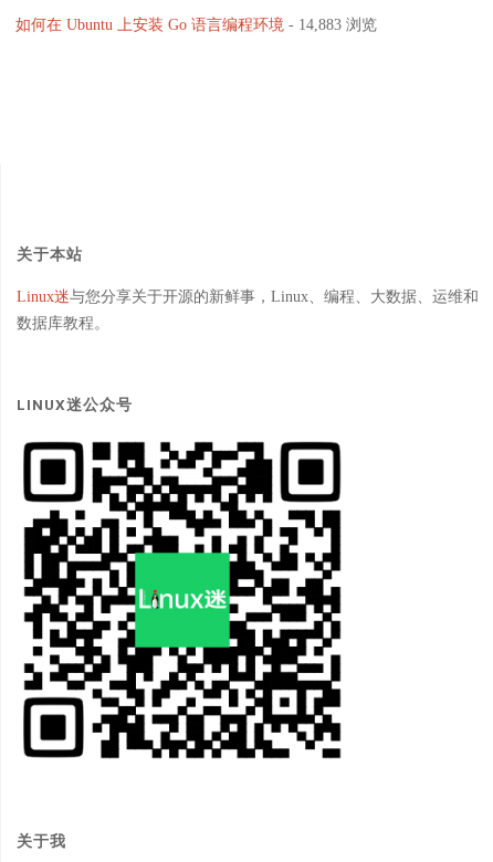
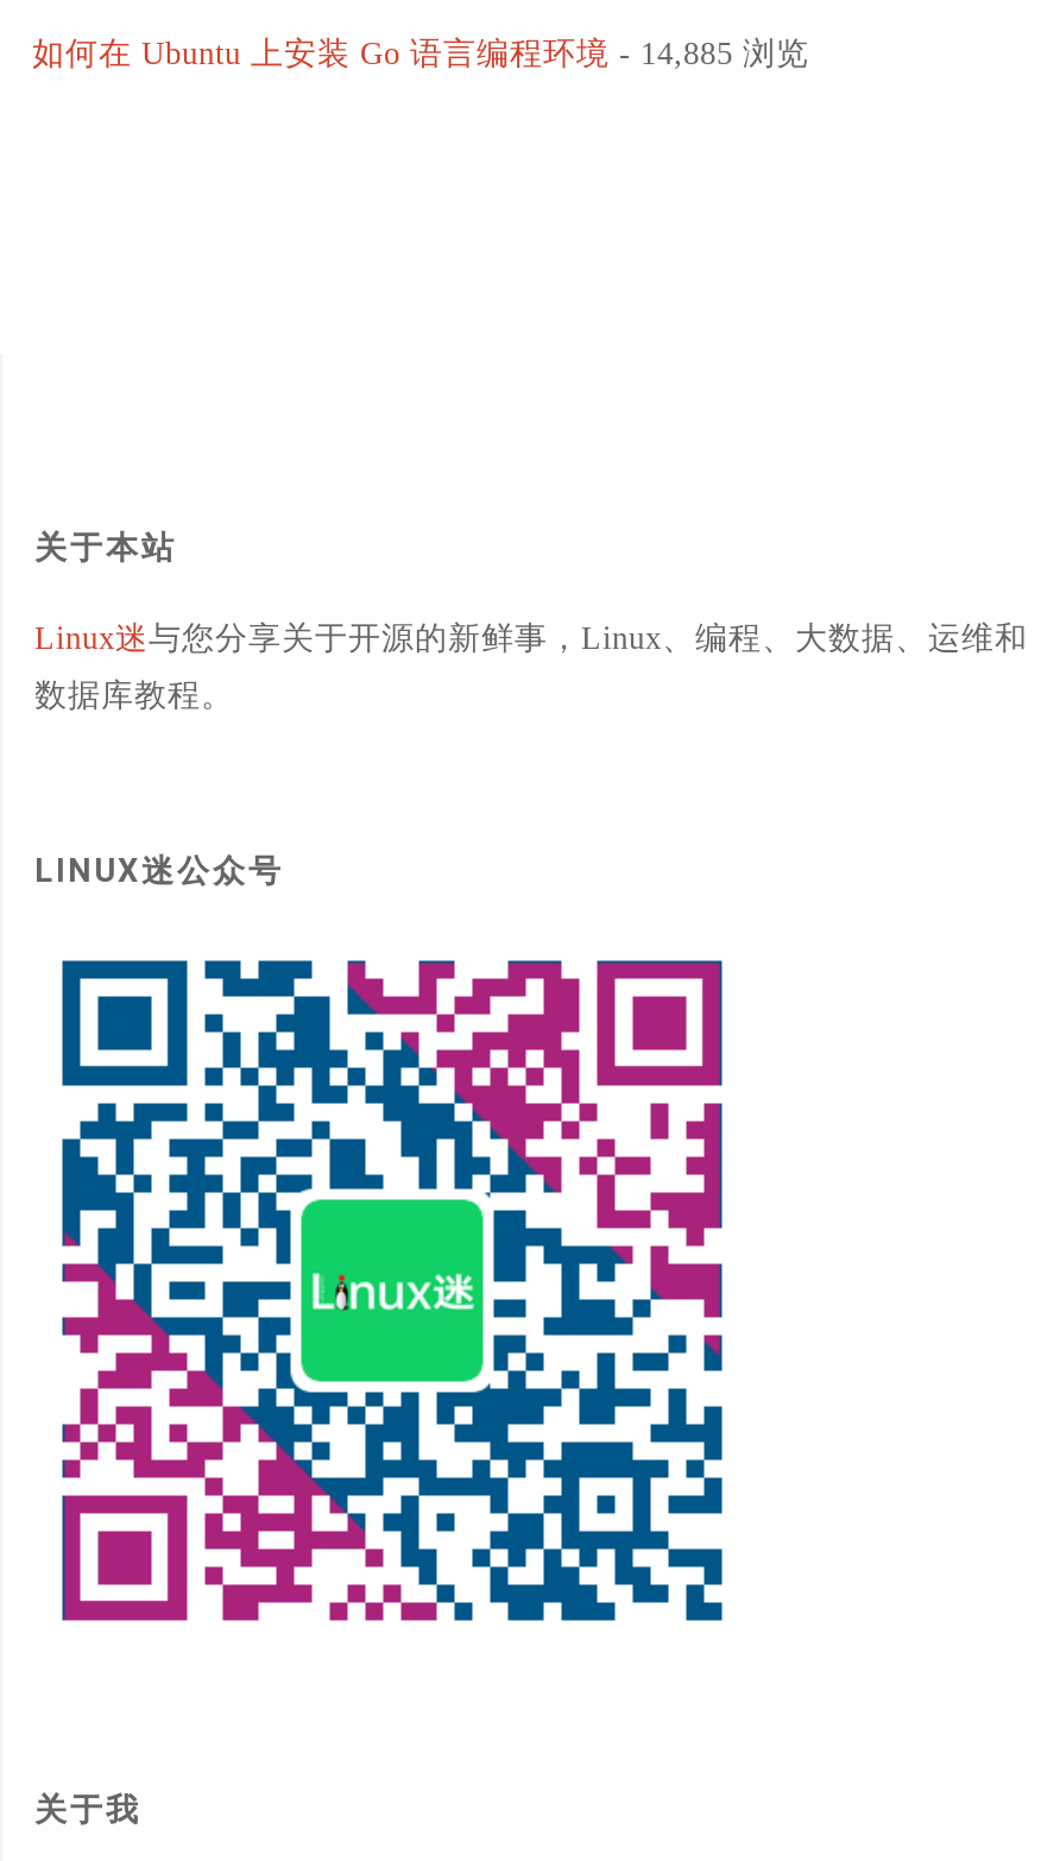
- 如何在 Ubuntu 上安装 Go 语言编程环境- 14,883 浏览
+ 如何在 Ubuntu 上安装 Go 语言编程环境- 14,885 浏览

- [image]
+ [image]
